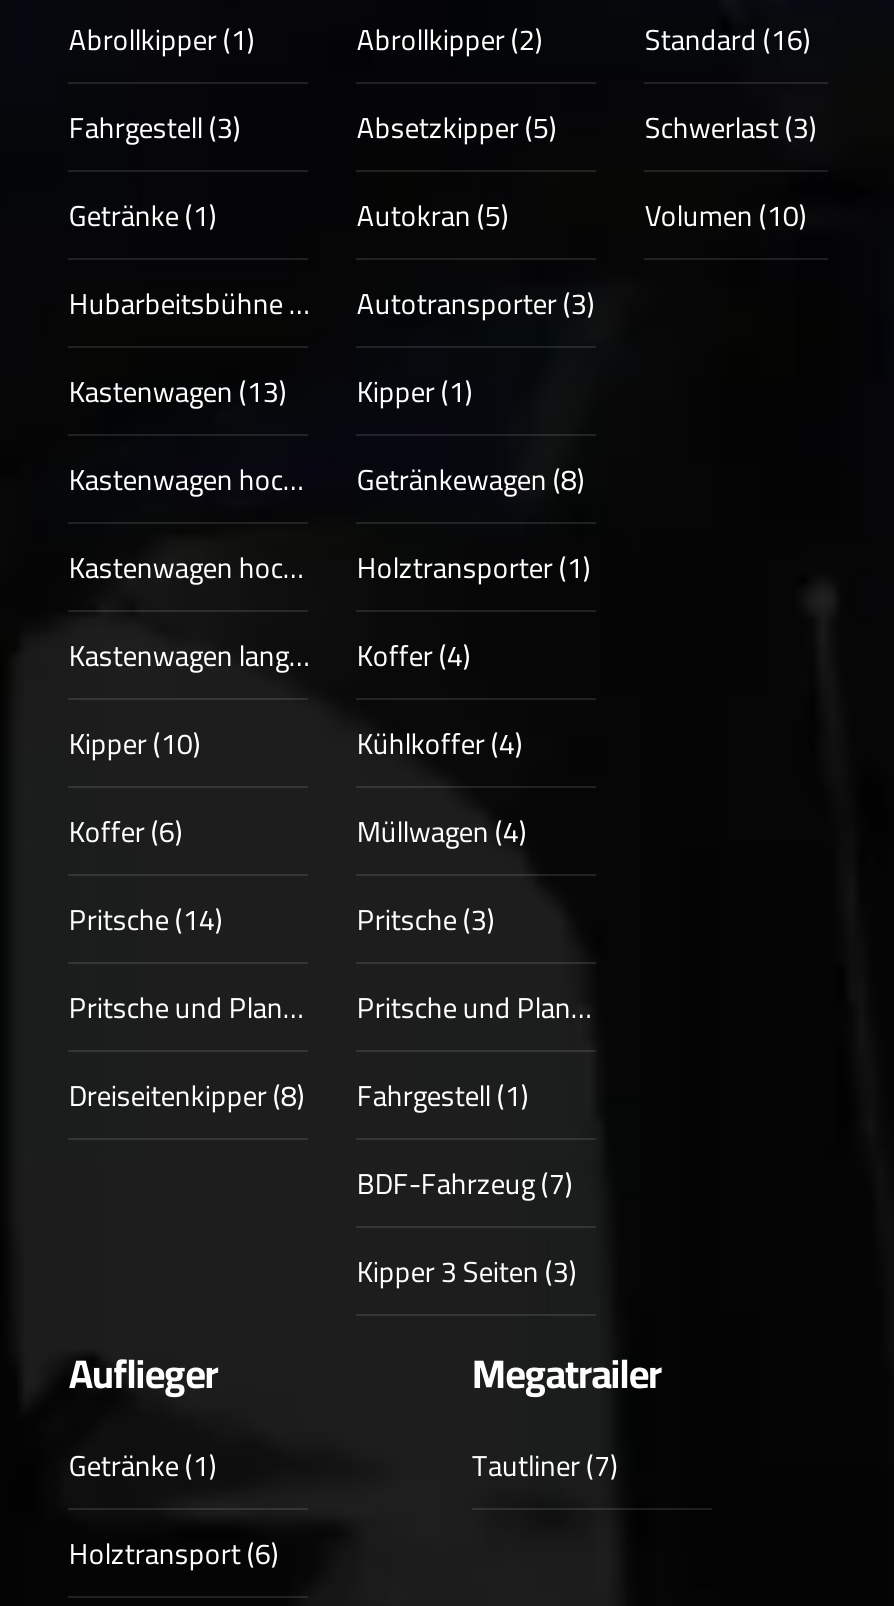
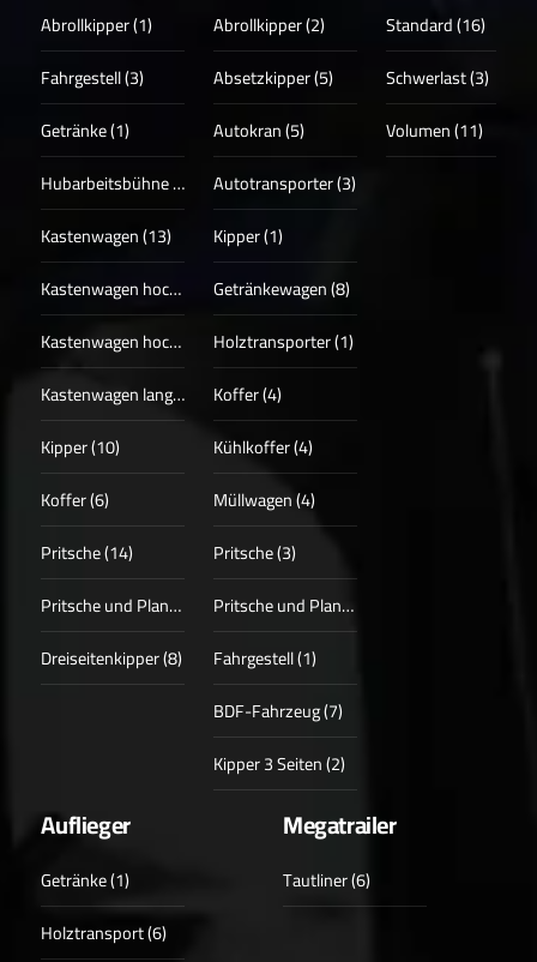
- Volumen (10)
+ Volumen (11)

- Kipper 3 Seiten (3)
+ Kipper 3 Seiten (2)

- Tautliner (7)
+ Tautliner (6)
